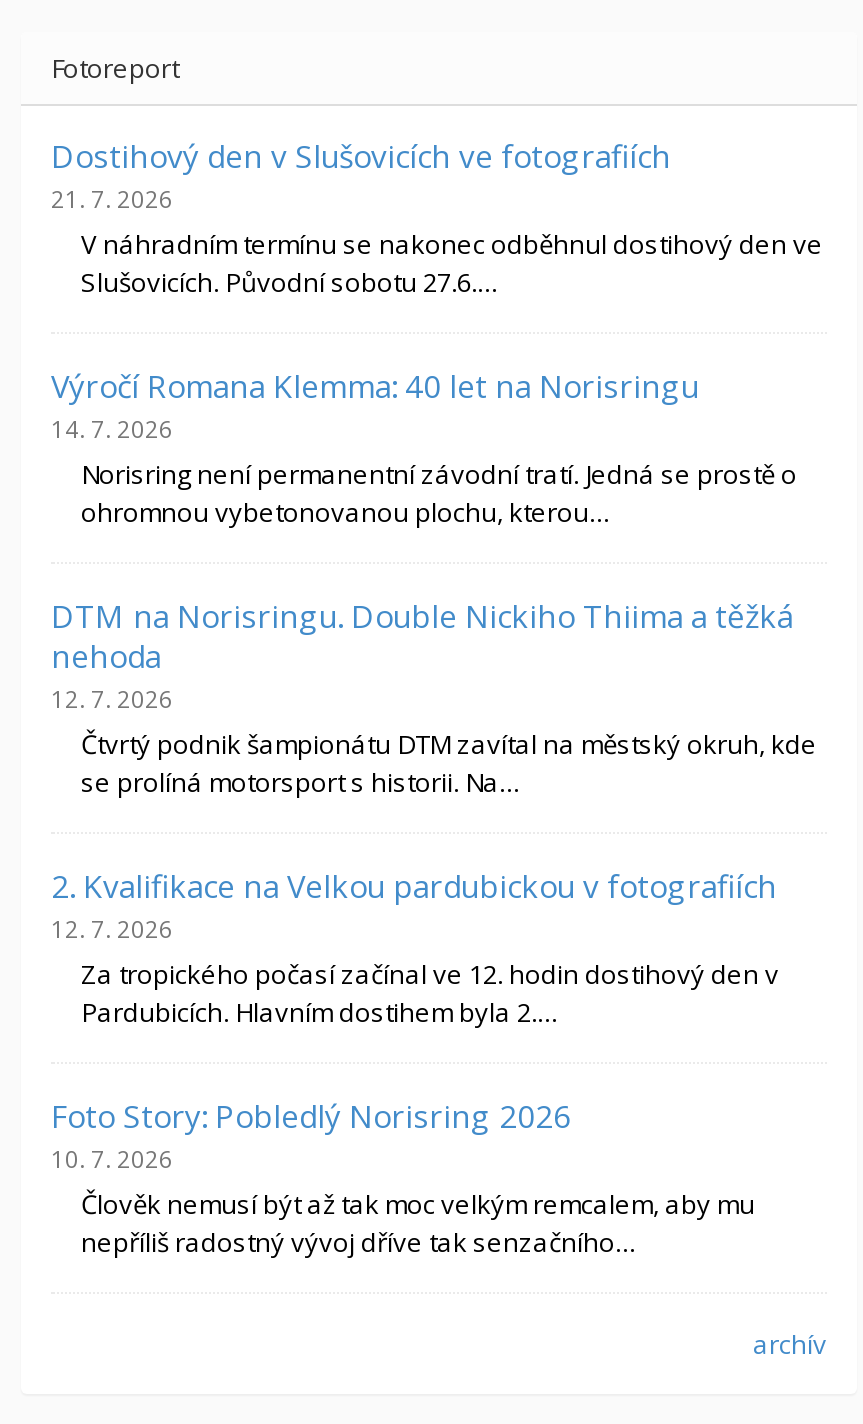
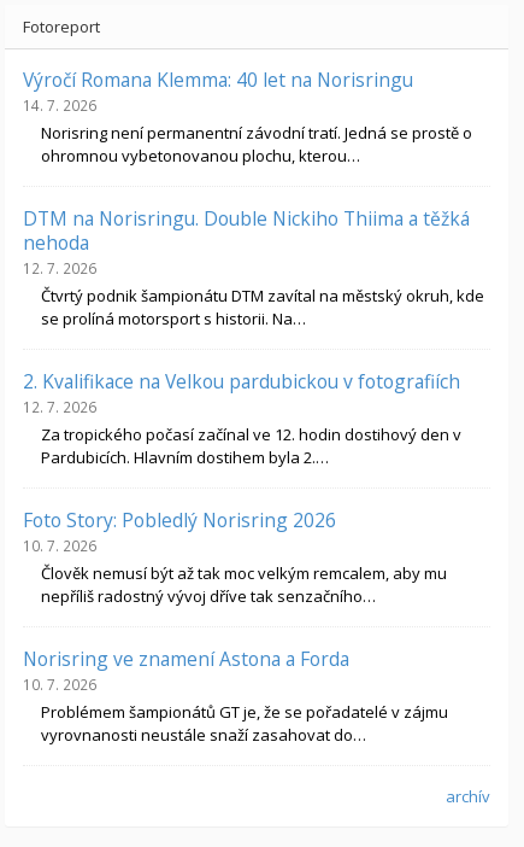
- Dostihový den v Slušovicích ve fotografiích
- 21. 7. 2026
- V náhradním termínu se nakonec odběhnul dostihový den ve
- Slušovicích. Původní sobotu 27.6.…

moved up: Výročí Romana Klemma: 40 let na Norisringu | 14. 7. 2026 | Norisring není permanentní závodní tratí. Jedná se prostě o | ... | Člověk nemusí být až tak moc velkým remcalem, aby mu | nepříliš radostný vývoj dříve tak senzačního…

+ Norisring ve znamení Astona a Forda
+ 10. 7. 2026
+ Problémem šampionátů GT je, že se pořadatelé v zájmu
+ vyrovnanosti neustále snaží zasahovat do…
